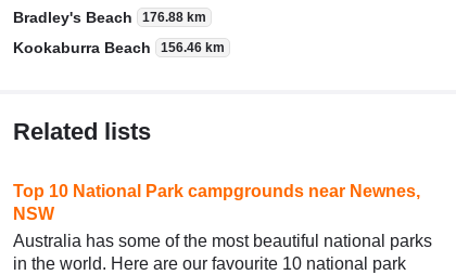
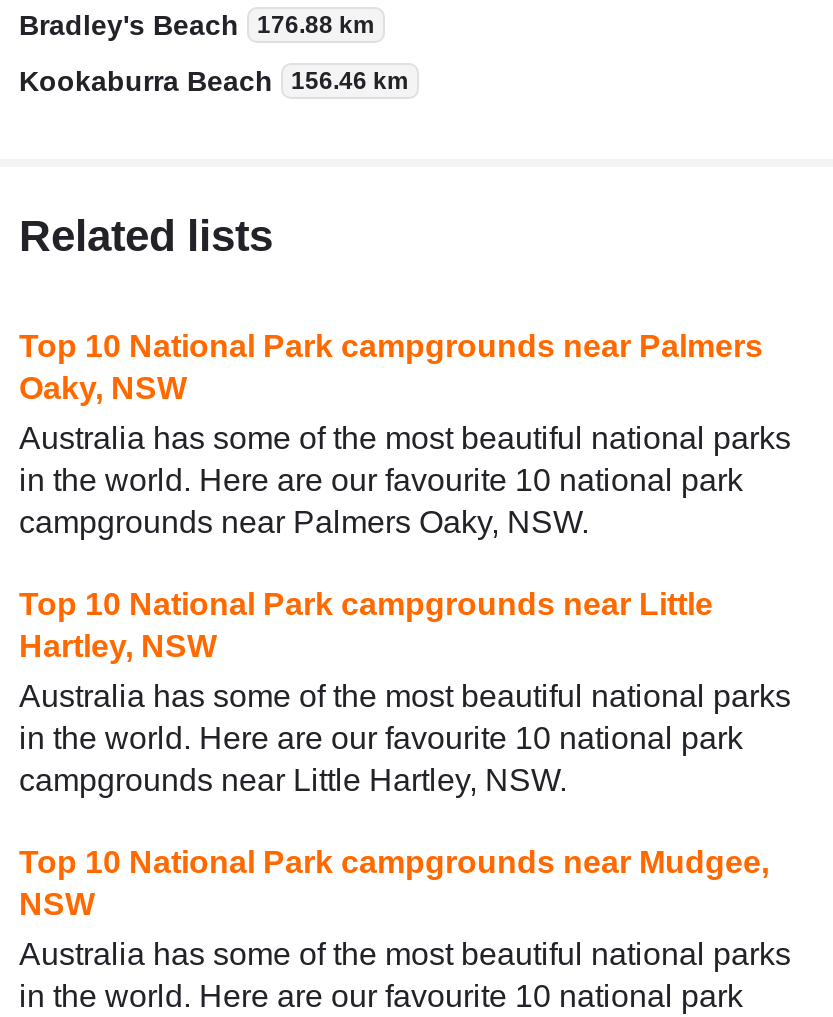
- Top 10 National Park campgrounds near Newnes,
+ Top 10 National Park campgrounds near Palmers
+ Oaky, NSW
+ Australia has some of the most beautiful national parks
+ in the world. Here are our favourite 10 national park
+ campgrounds near Palmers Oaky, NSW.
+ Top 10 National Park campgrounds near Little
+ Hartley, NSW
+ Australia has some of the most beautiful national parks
+ in the world. Here are our favourite 10 national park
+ campgrounds near Little Hartley, NSW.
+ Top 10 National Park campgrounds near Mudgee,
